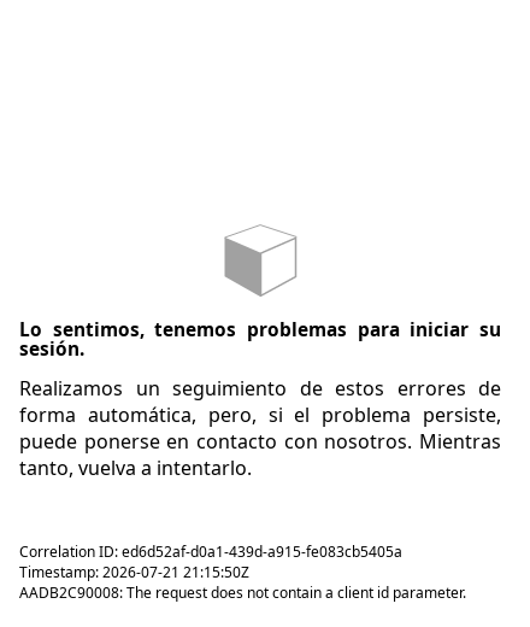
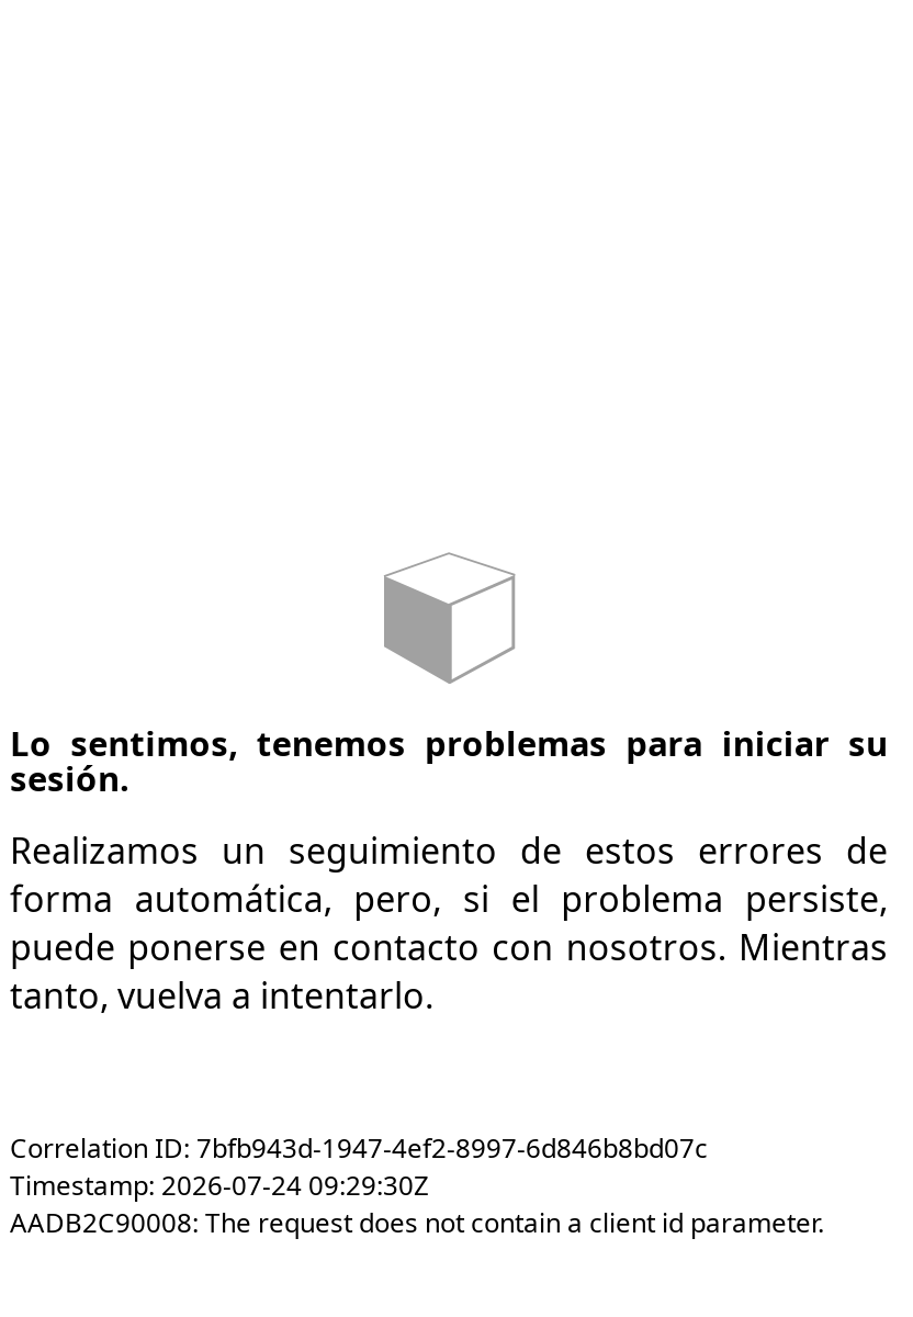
- Correlation ID: ed6d52af-d0a1-439d-a915-fe083cb5405a
+ Correlation ID: 7bfb943d-1947-4ef2-8997-6d846b8bd07c

- Timestamp: 2026-07-21 21:15:50Z
+ Timestamp: 2026-07-24 09:29:30Z
